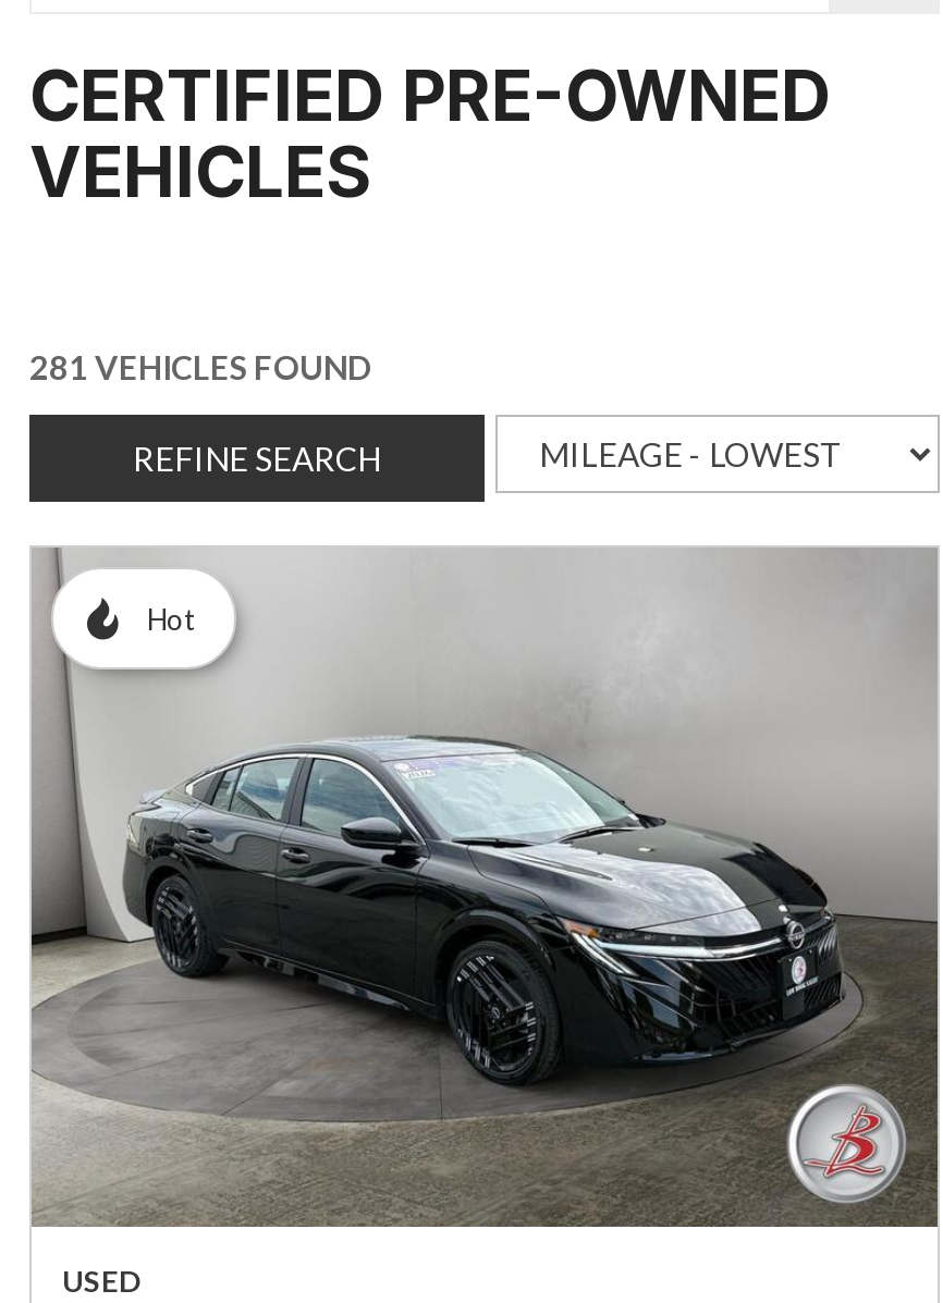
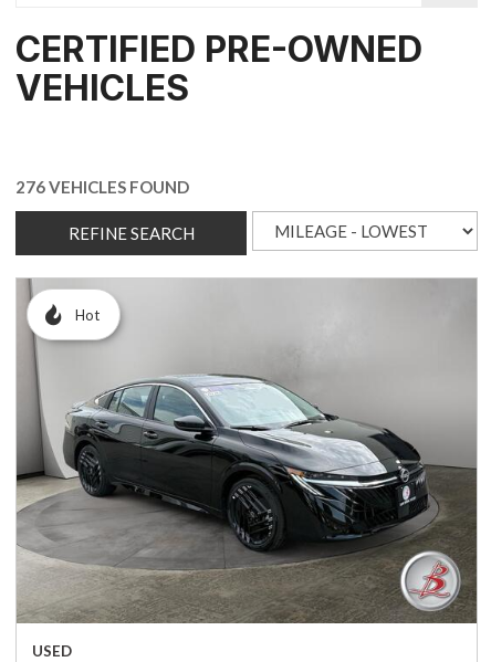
- 281 VEHICLES FOUND
+ 276 VEHICLES FOUND
